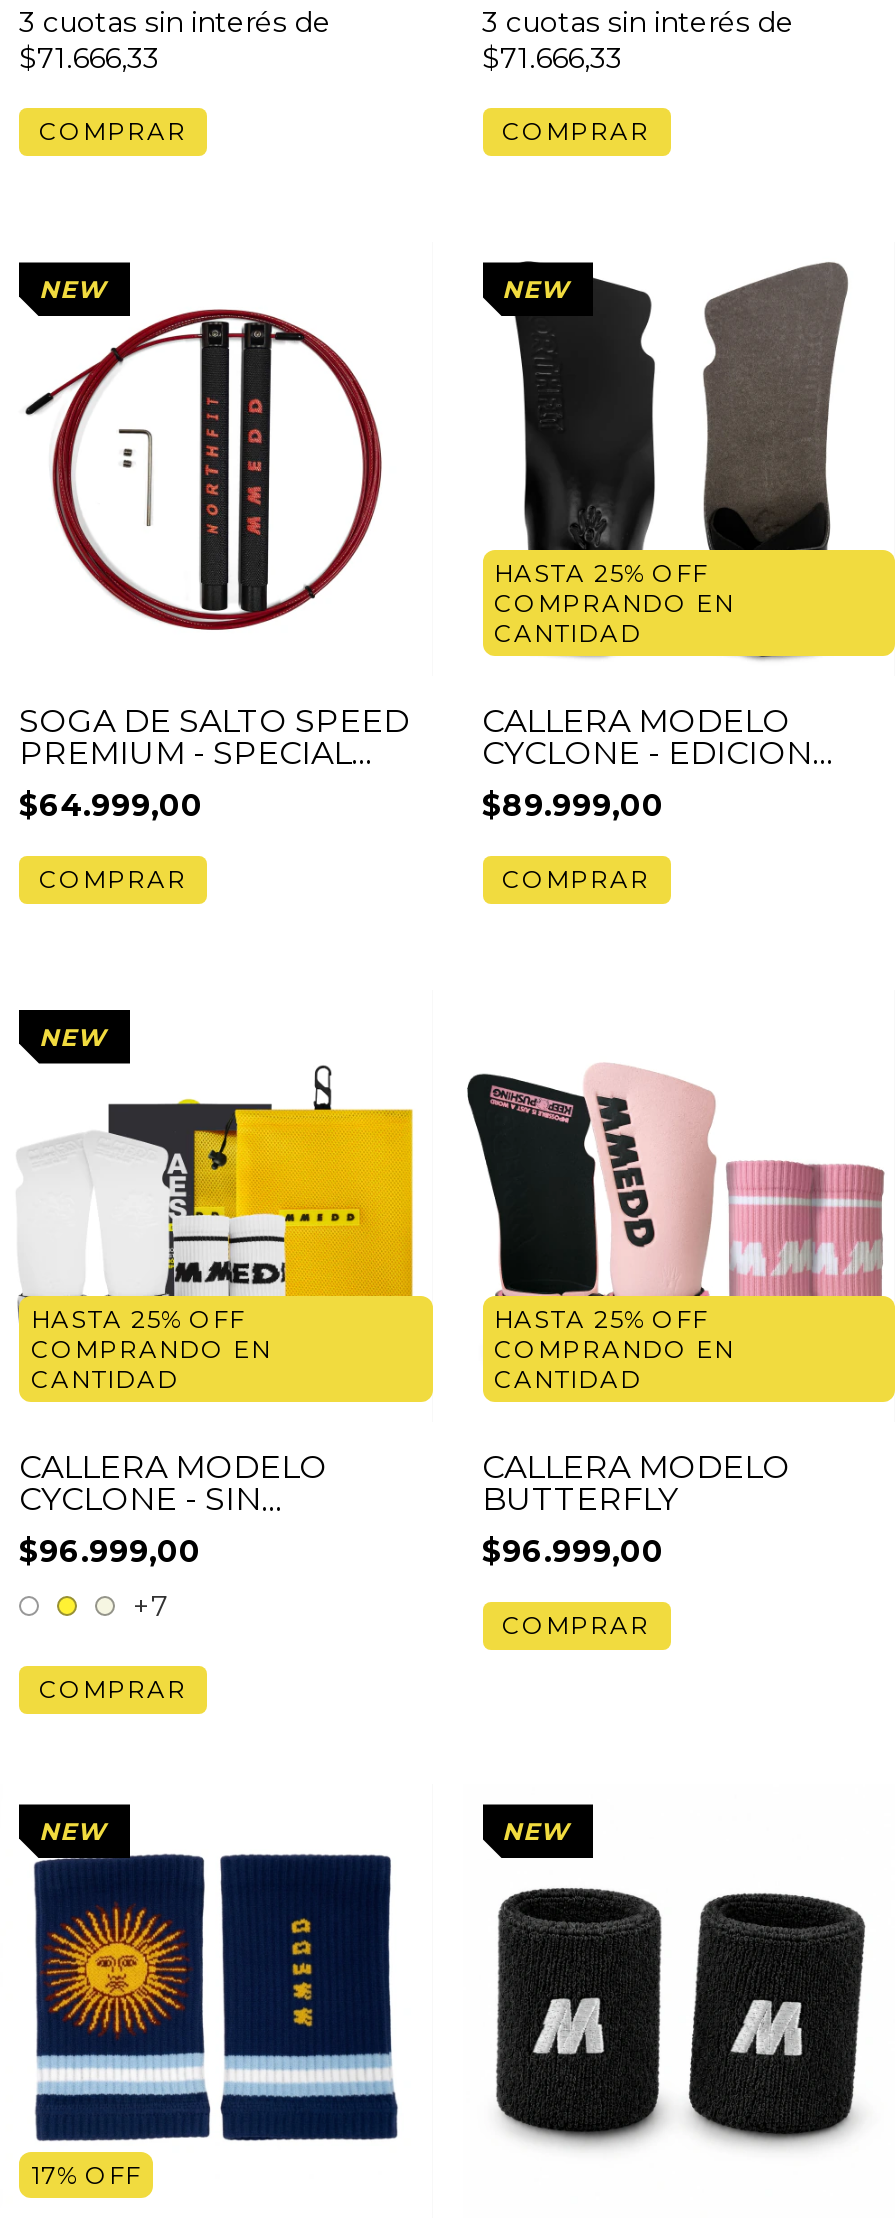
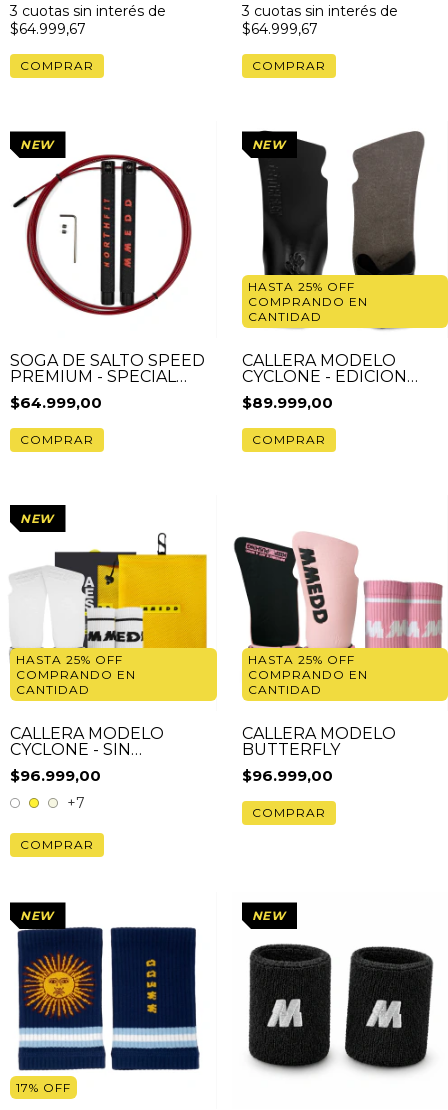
- $71.666,33
+ $64.999,67

- $71.666,33
+ $64.999,67
